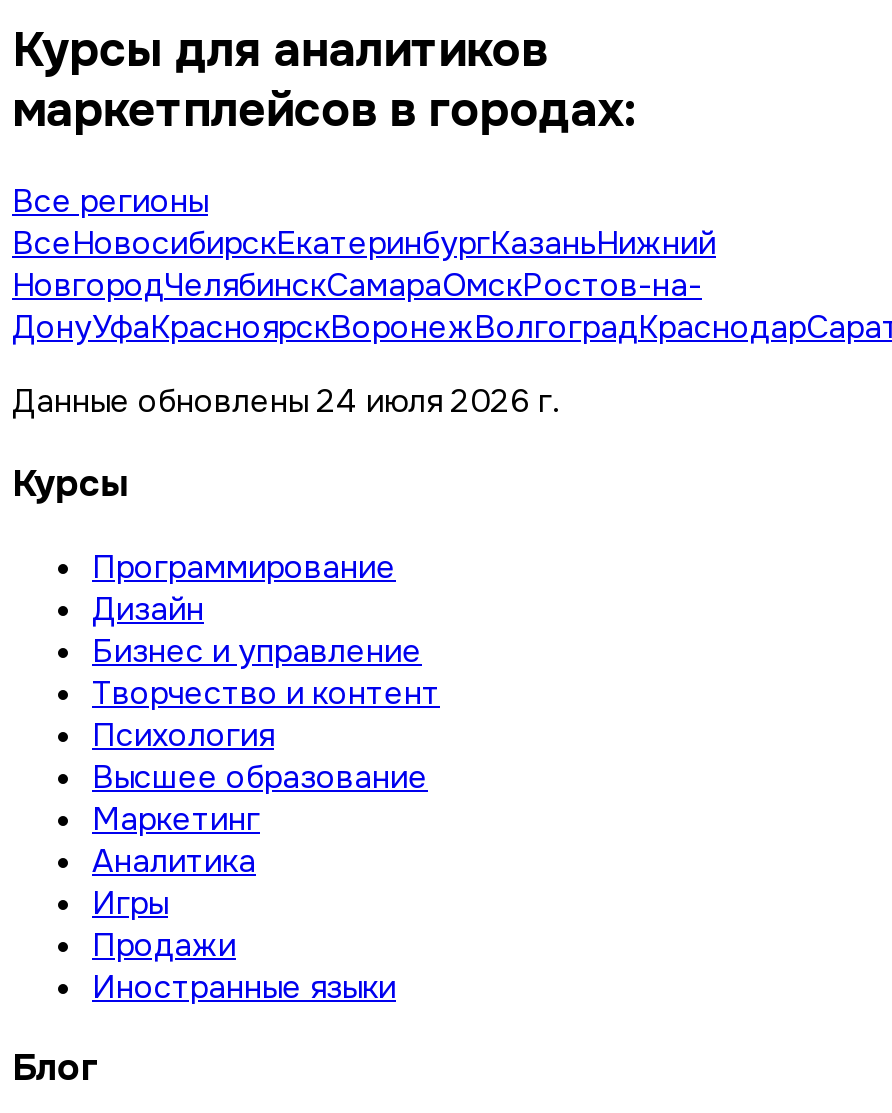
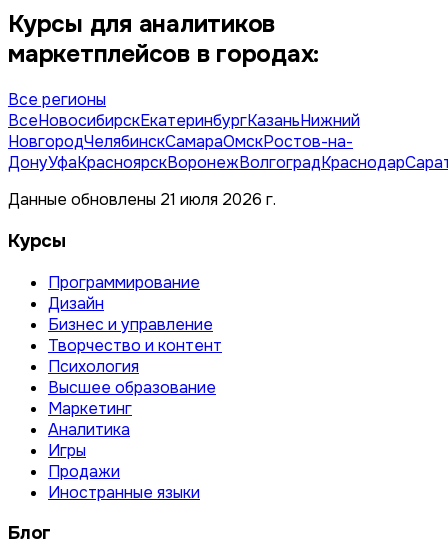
- Данные обновлены 24 июля 2026 г.
+ Данные обновлены 21 июля 2026 г.
